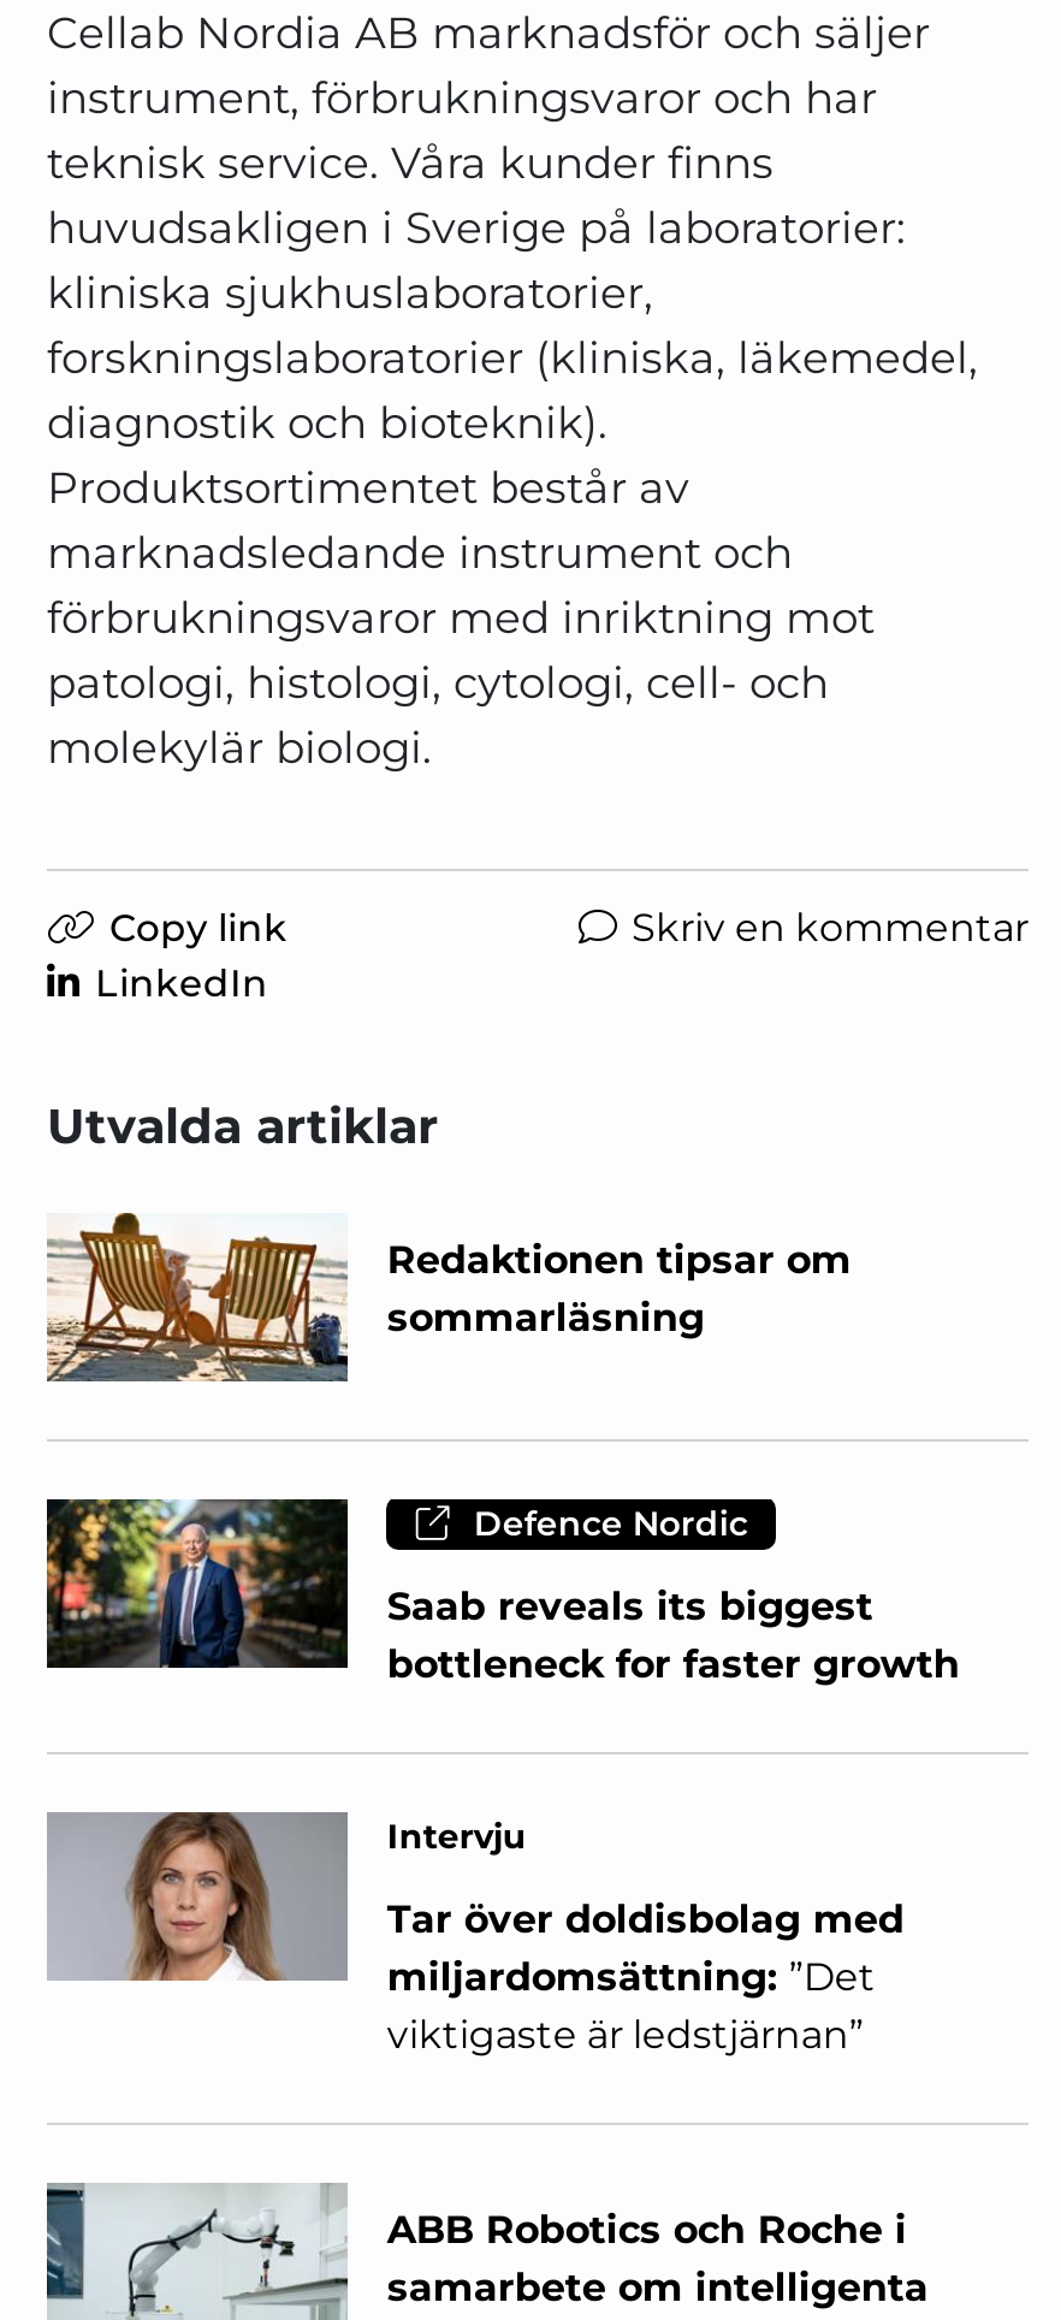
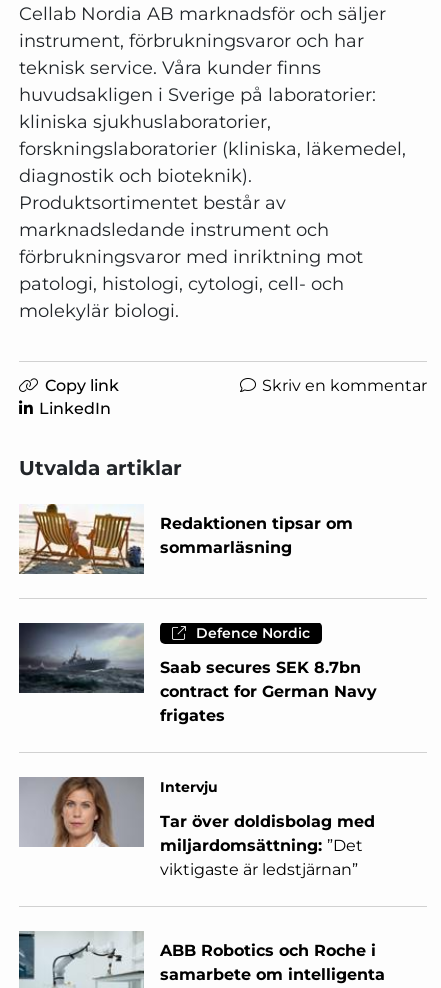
- [image]
- Saab reveals its biggest
- bottleneck for faster growth
+ [image]
+ Saab secures SEK 8.7bn
+ contract for German Navy
+ frigates
